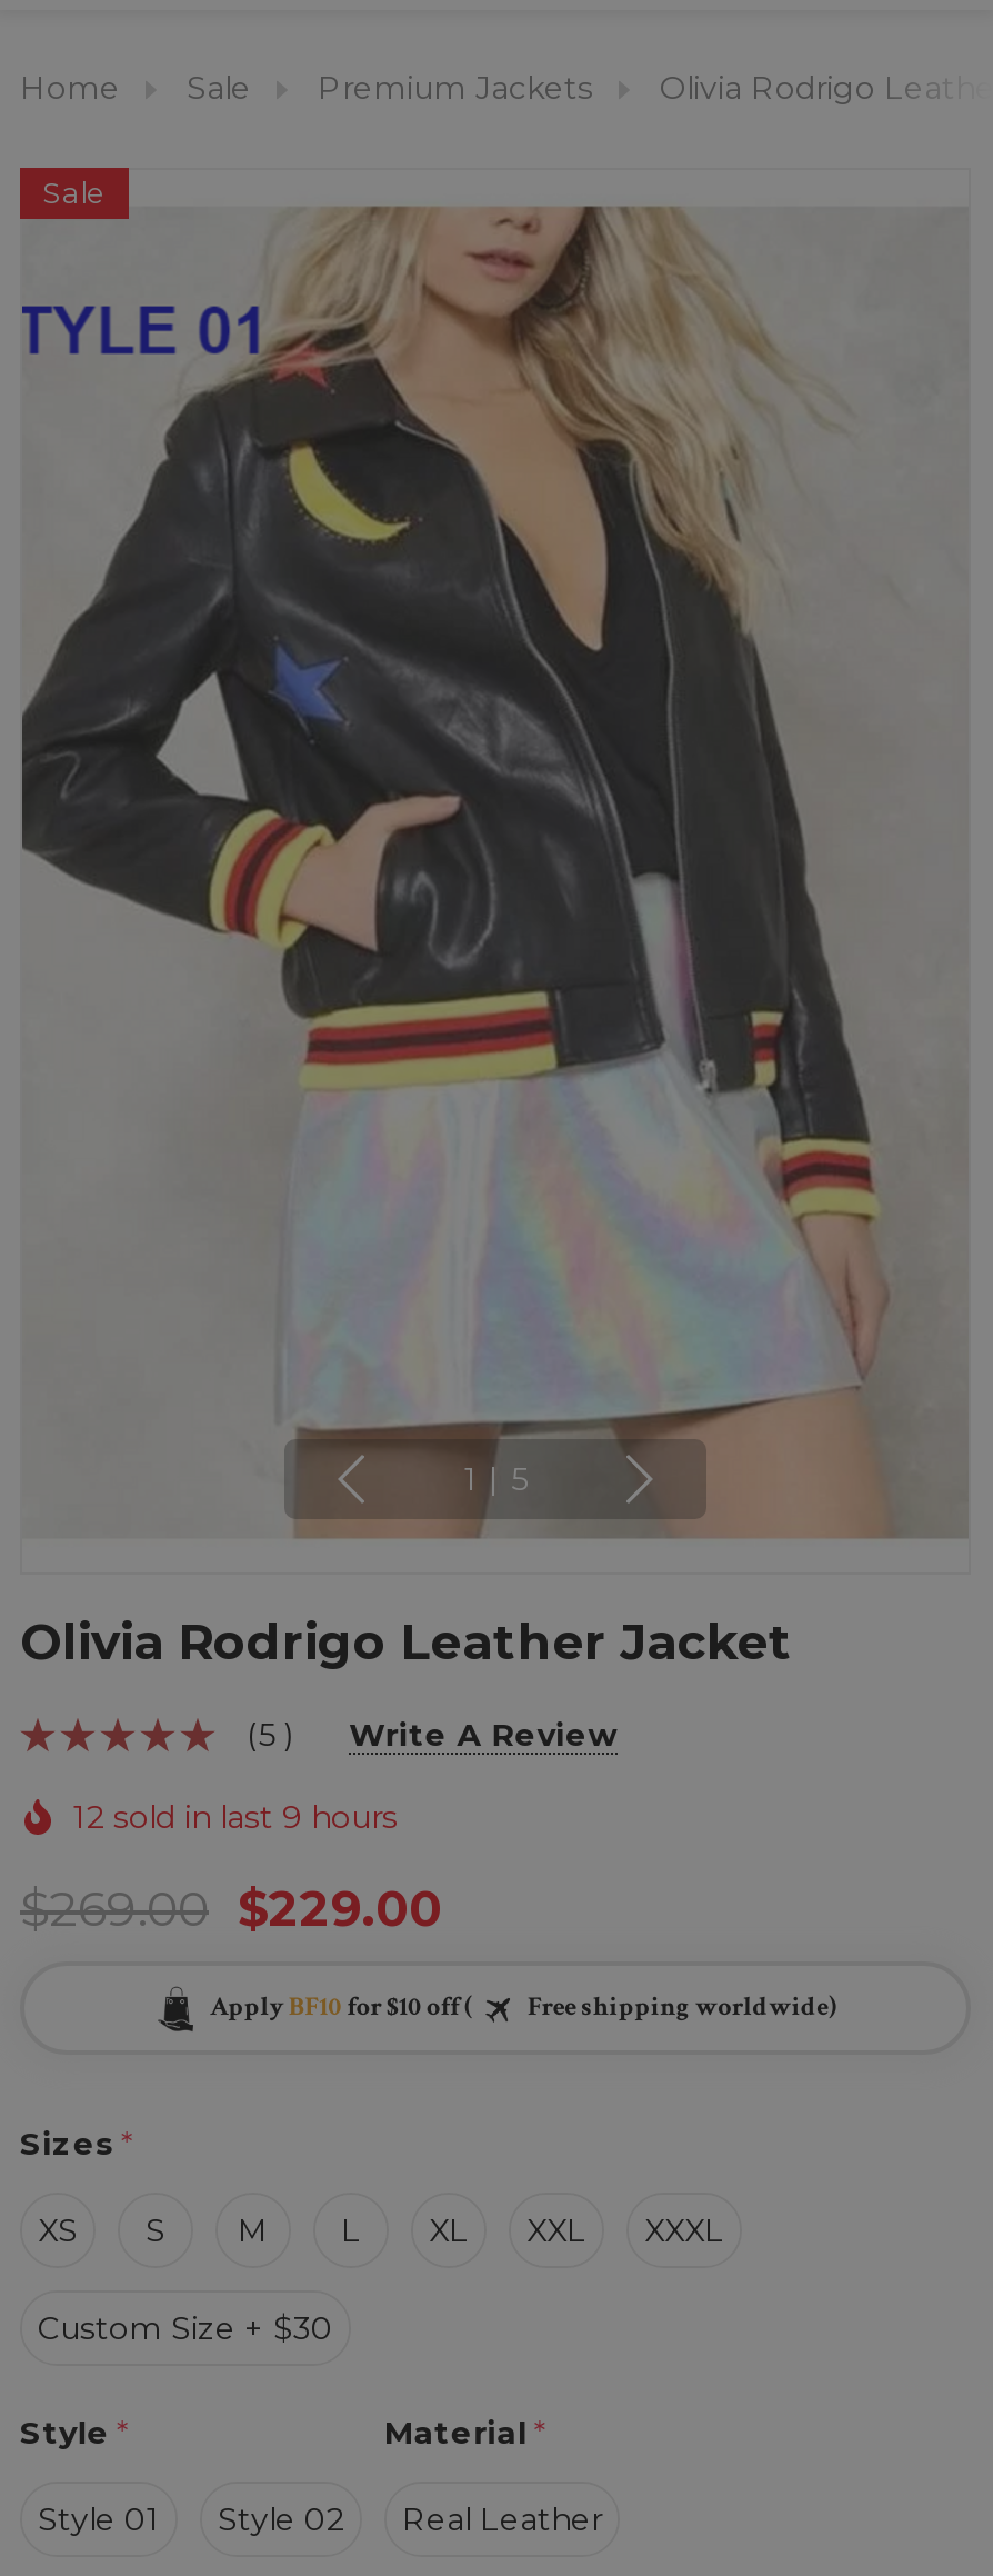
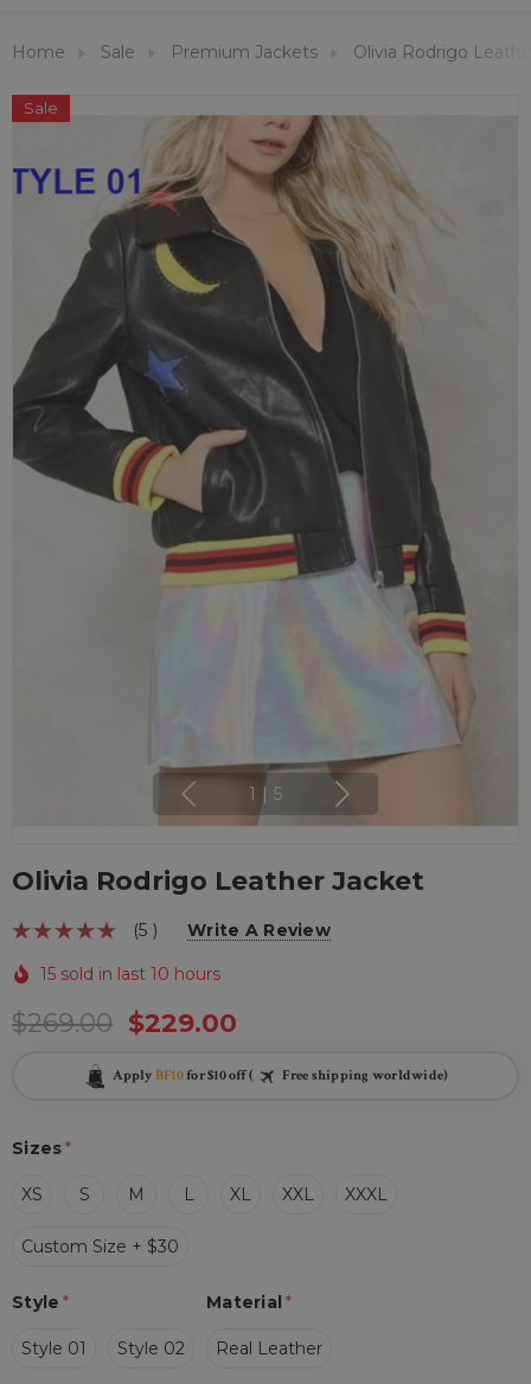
- 12 sold in last 9 hours
+ 15 sold in last 10 hours
